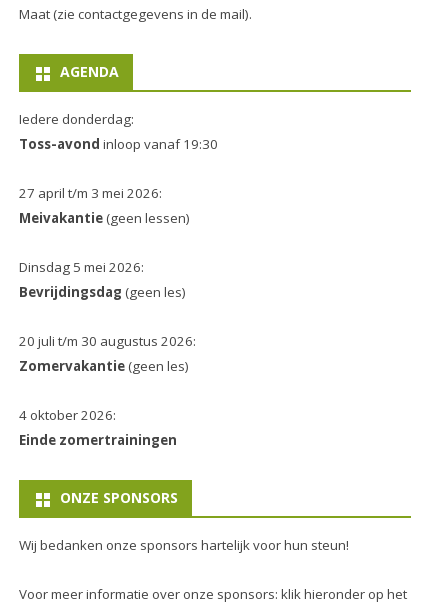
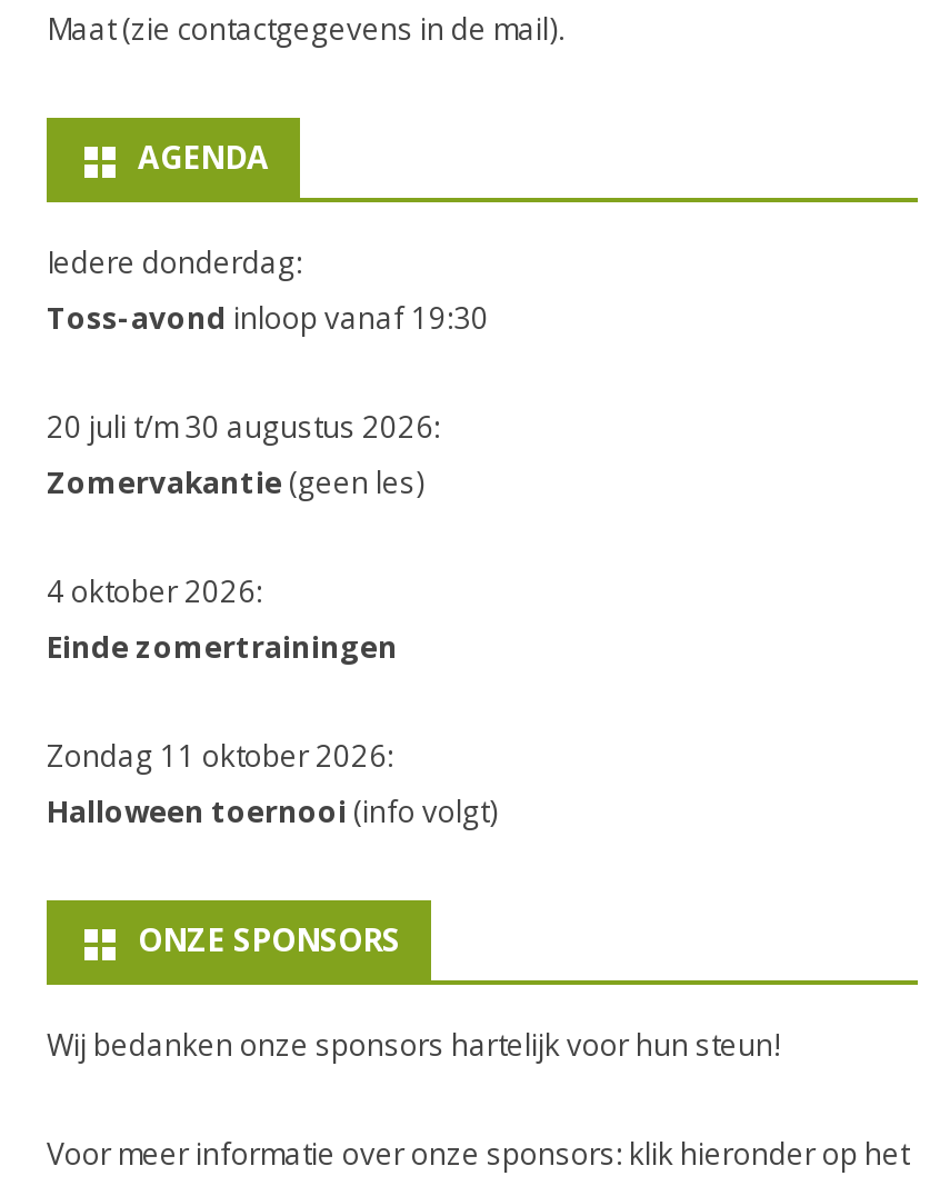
- 27 april t/m 3 mei 2026:
- Meivakantie (geen lessen)
- Dinsdag 5 mei 2026:
- Bevrijdingsdag (geen les)

moved up: 20 juli t/m 30 augustus 2026: | Zomervakantie (geen les) | 4 oktober 2026: | Einde zomertrainingen

+ Zondag 11 oktober 2026:
+ Halloween toernooi (info volgt)
